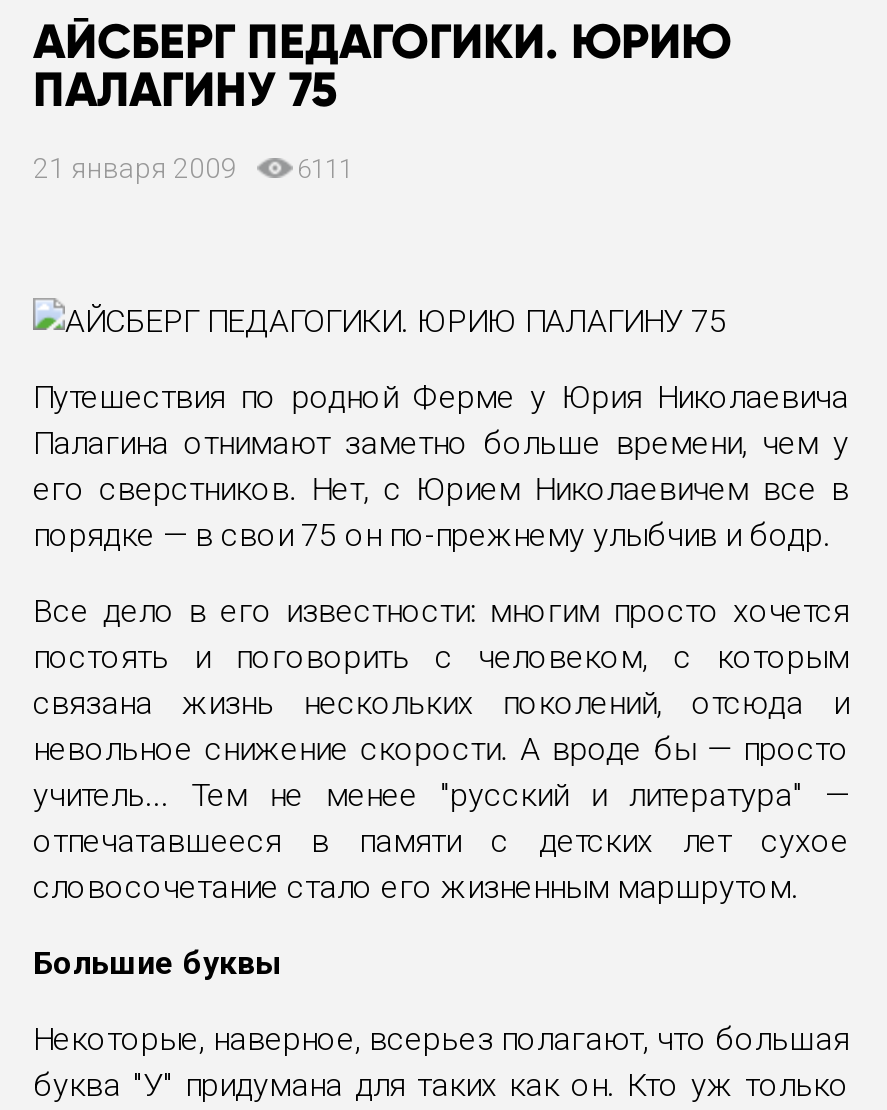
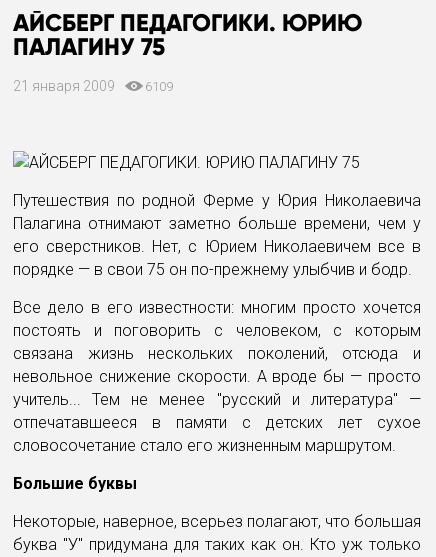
- 21 января 2009 6111
+ 21 января 2009 6109
